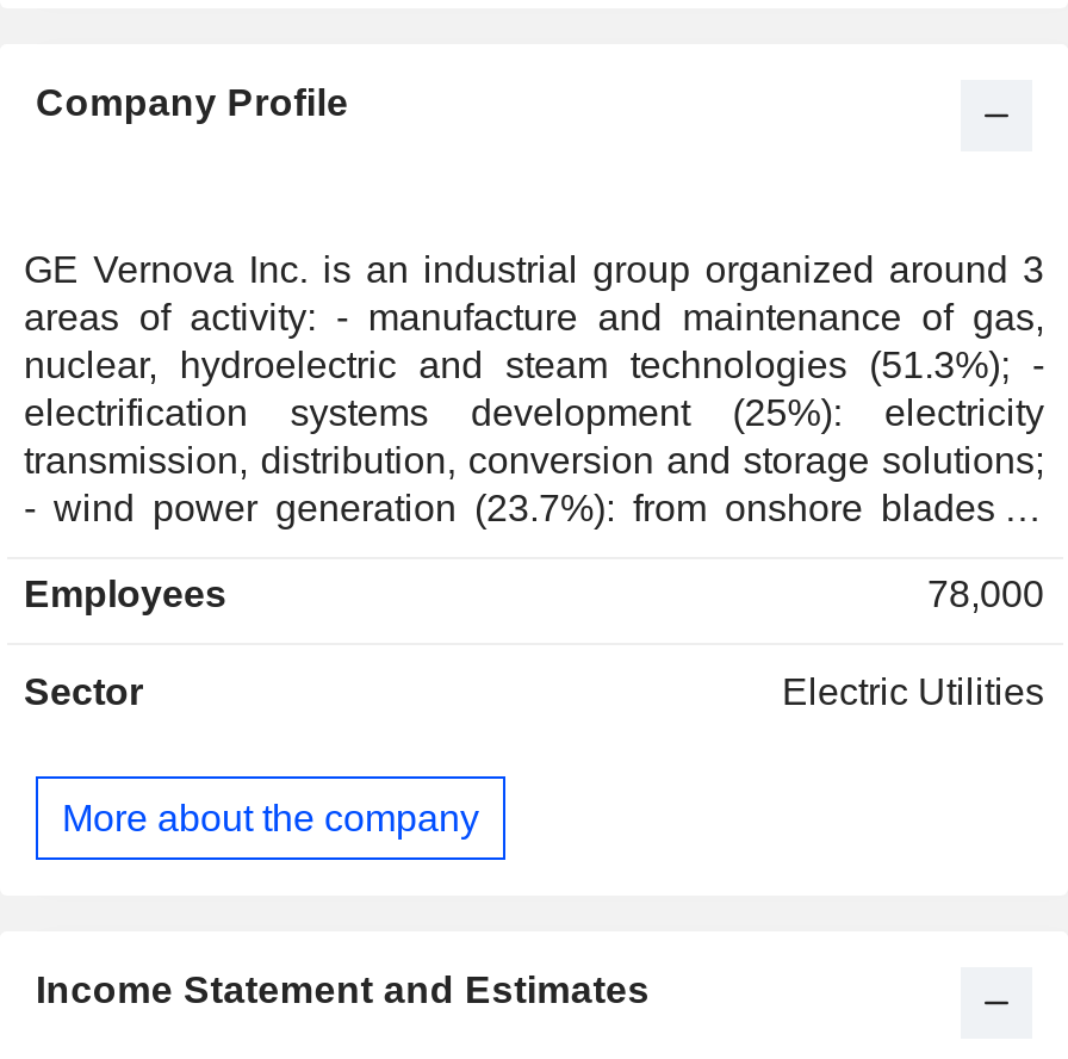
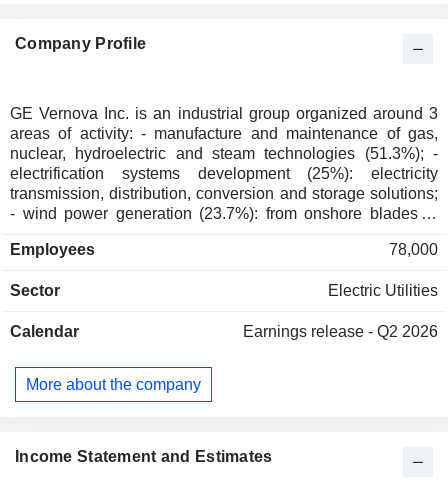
+ Calendar
+ Earnings release - Q2 2026
